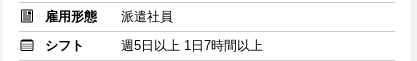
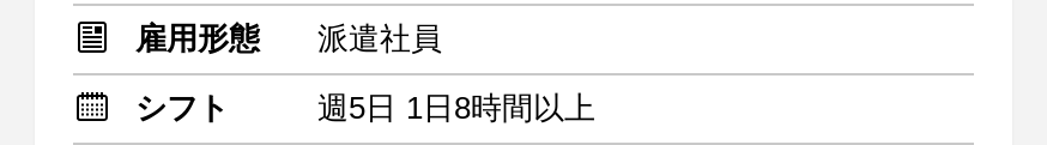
- 週5日以上 1日7時間以上
+ 週5日 1日8時間以上
